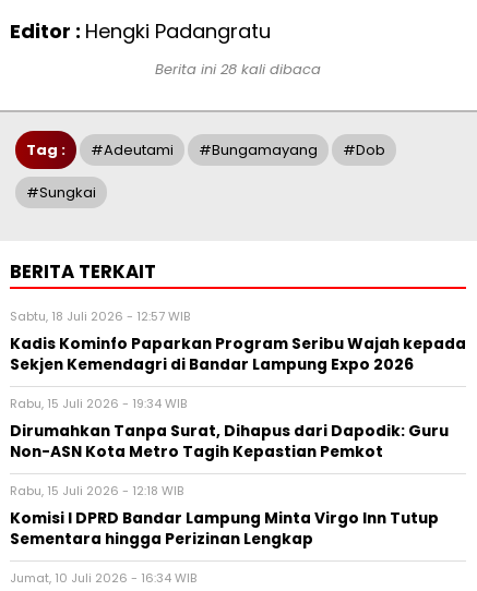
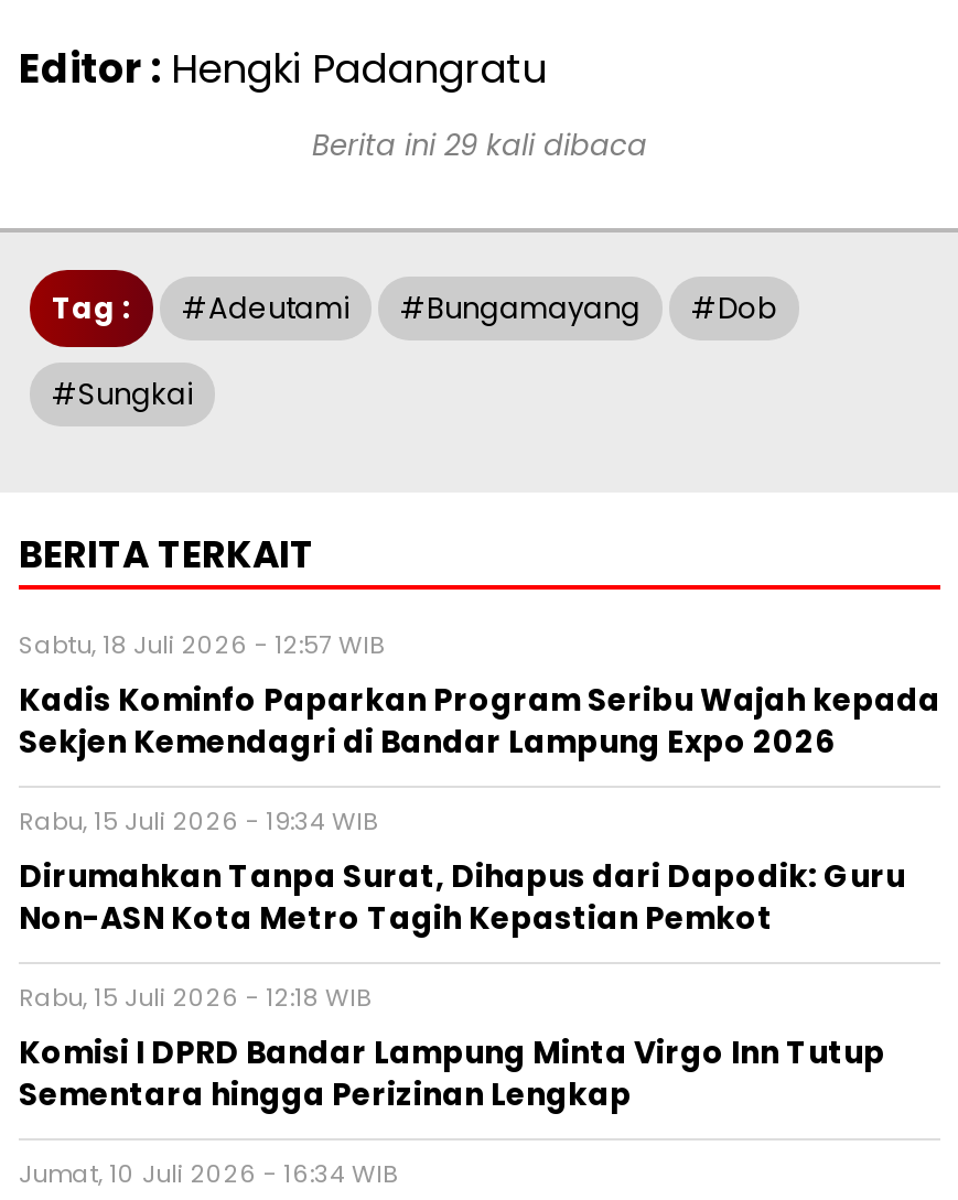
- Berita ini 28 kali dibaca
+ Berita ini 29 kali dibaca
